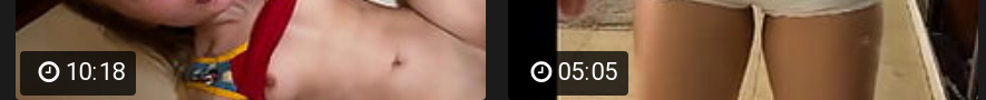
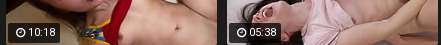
- 05:05
+ 05:38
